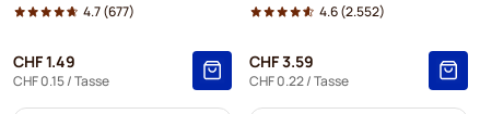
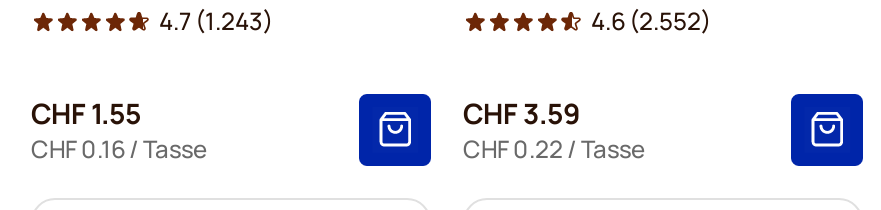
- 4.7 (677)
+ 4.7 (1.243)

- CHF 1.49
+ CHF 1.55

- CHF 0.15/ Tasse
+ CHF 0.16/ Tasse
